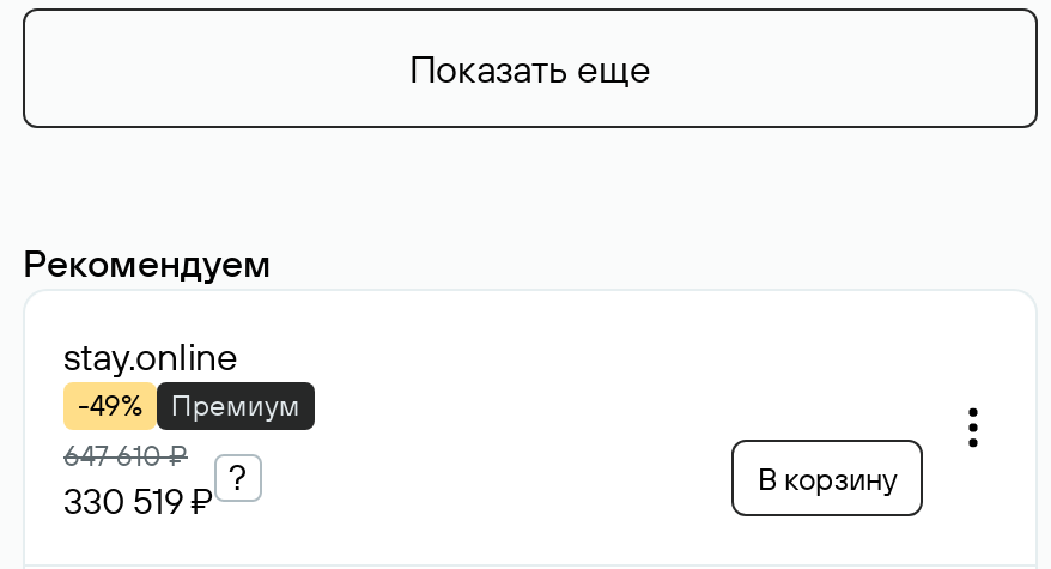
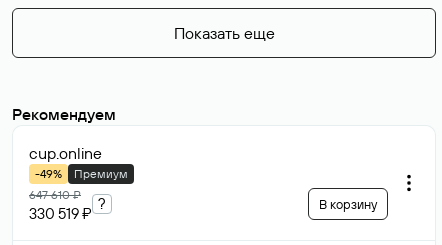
- stay.online
+ cup.online
